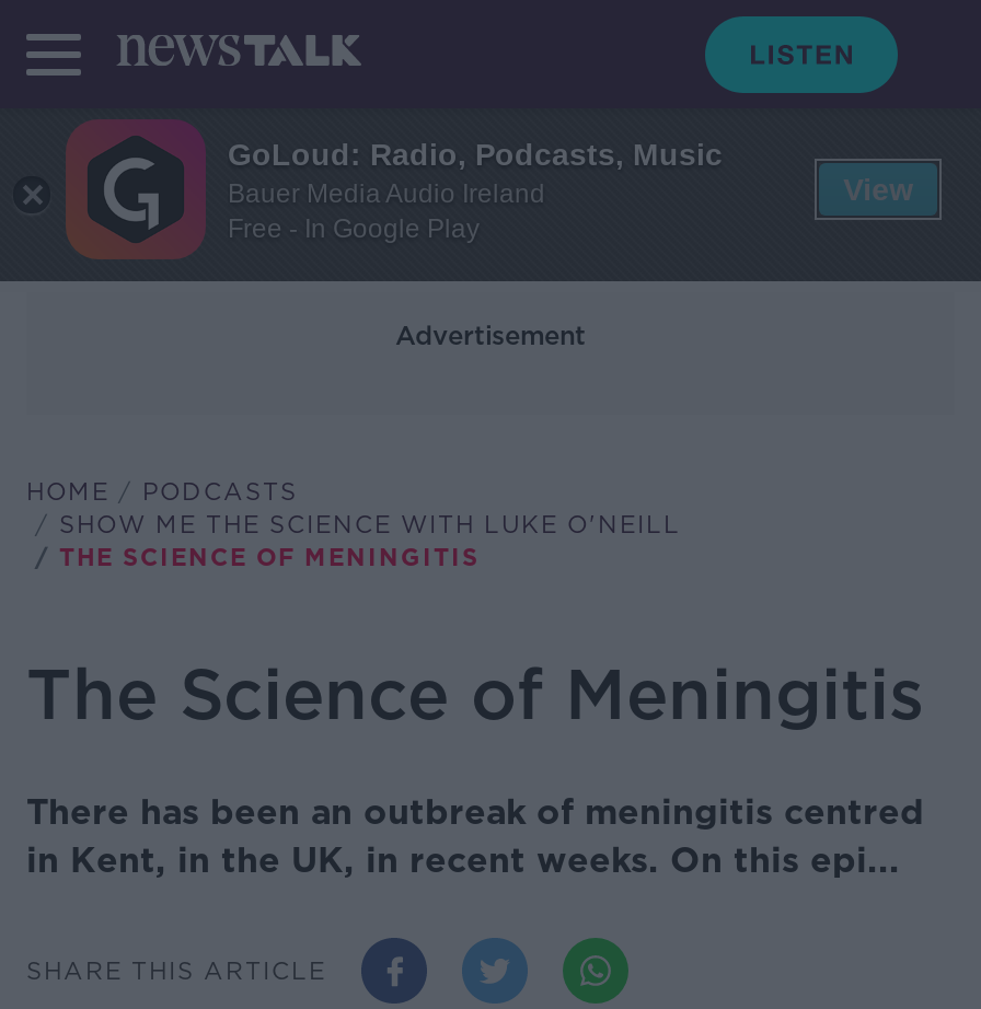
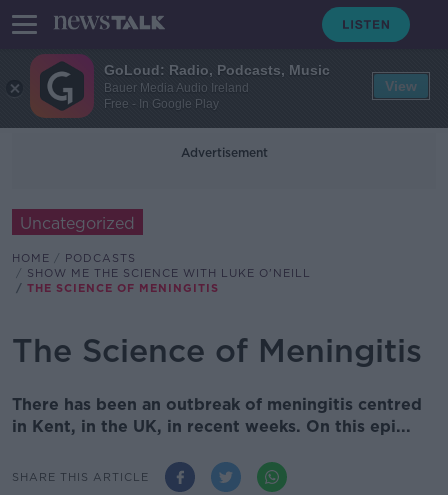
+ Uncategorized
